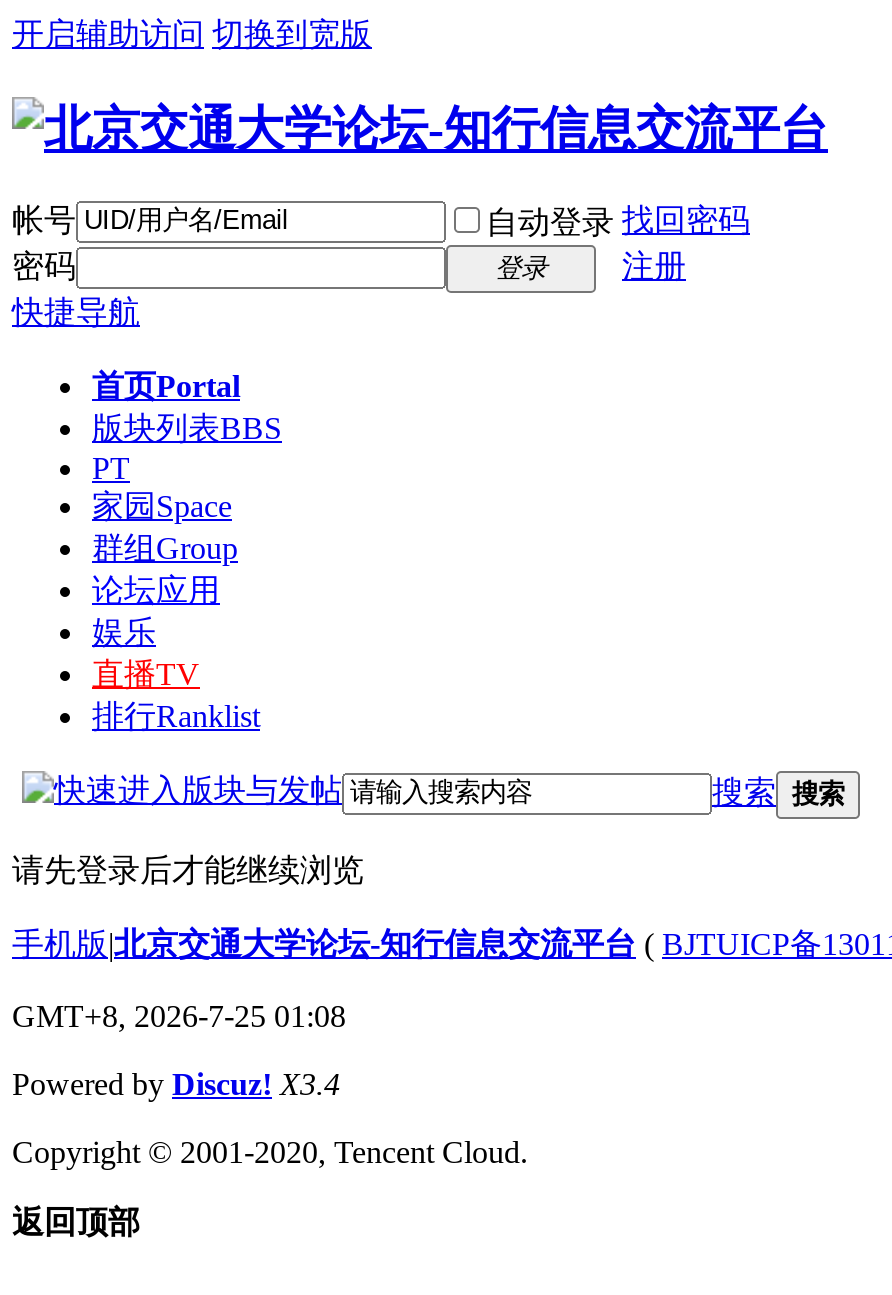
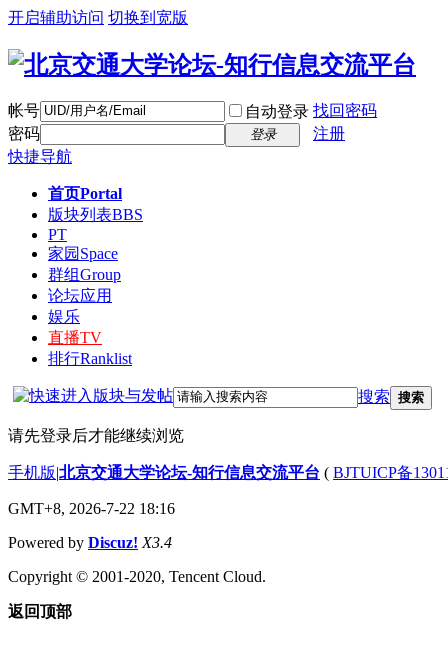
- GMT+8, 2026-7-25 01:08
+ GMT+8, 2026-7-22 18:16
